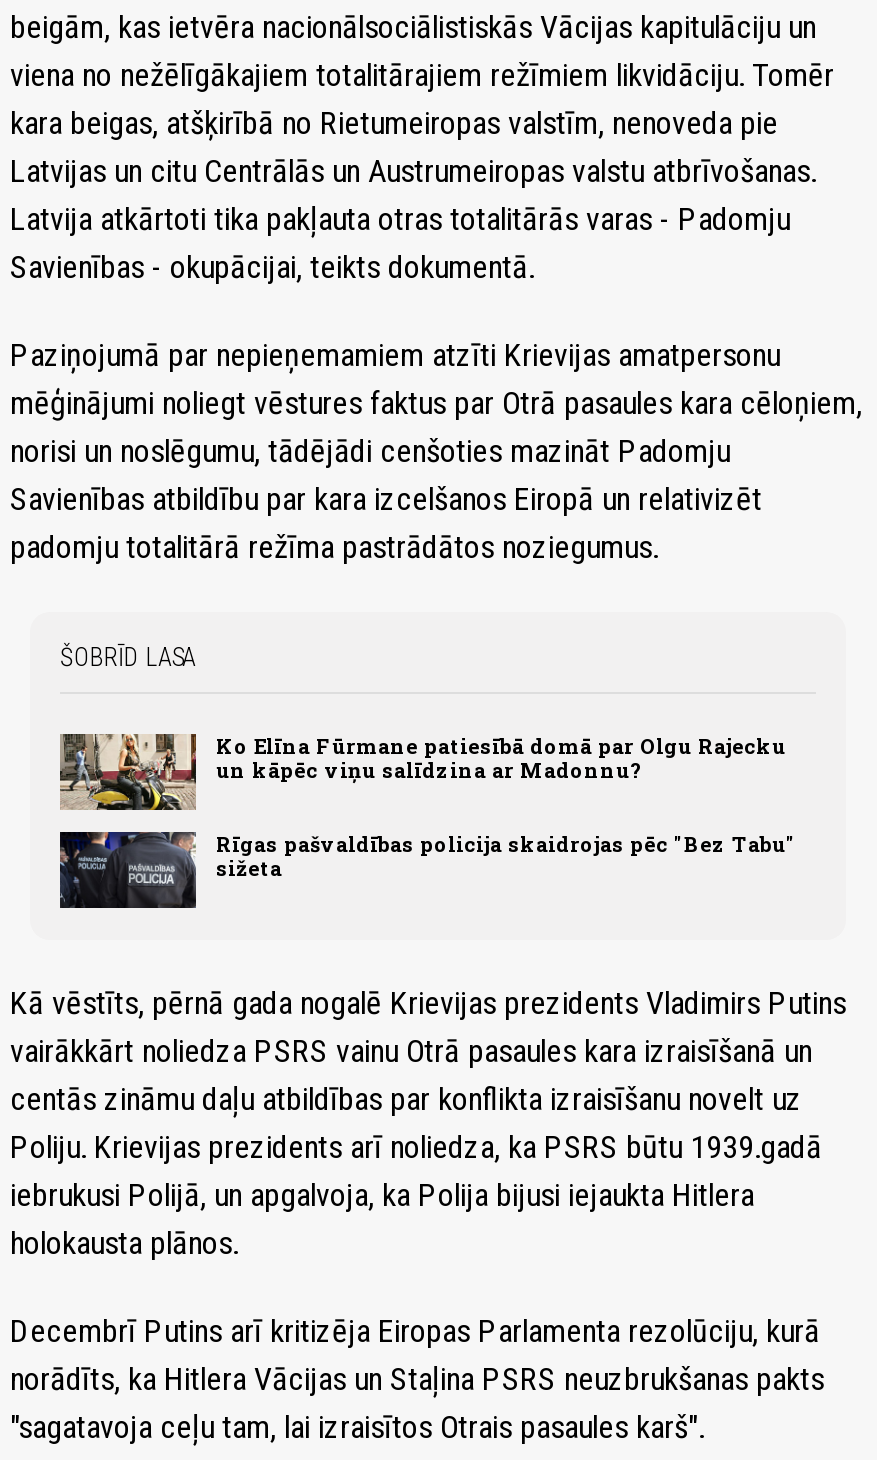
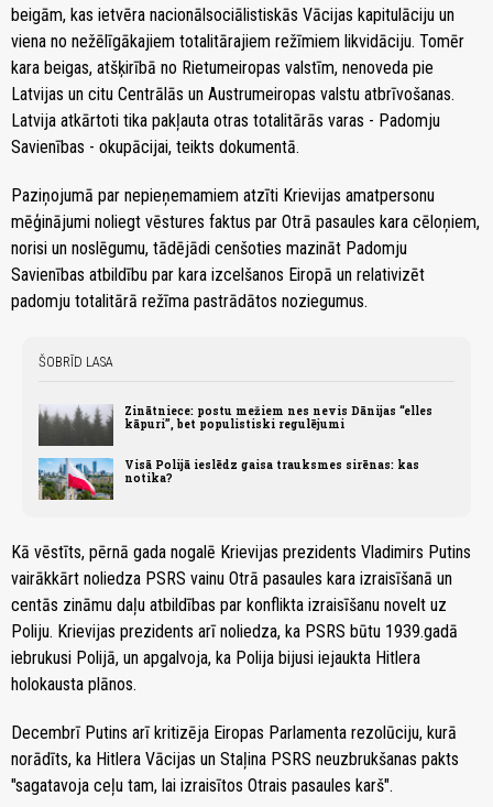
- [image]
- Ko Elīna Fūrmane patiesībā domā par Olgu Rajecku
- un kāpēc viņu salīdzina ar Madonnu?
+ [image]
+ Zinātniece: postu mežiem nes nevis Dānijas “elles
+ kāpuri”, bet populistiski regulējumi

- [image]
- Rīgas pašvaldības policija skaidrojas pēc "Bez Tabu"
- sižeta
+ [image]
+ Visā Polijā ieslēdz gaisa trauksmes sirēnas: kas
+ notika?
